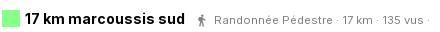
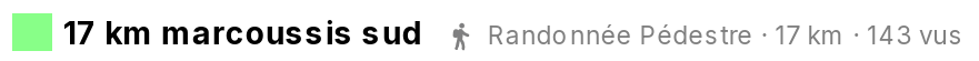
- Randonnée Pédestre · 17 km · 135 vus ·
+ Randonnée Pédestre · 17 km · 143 vus
